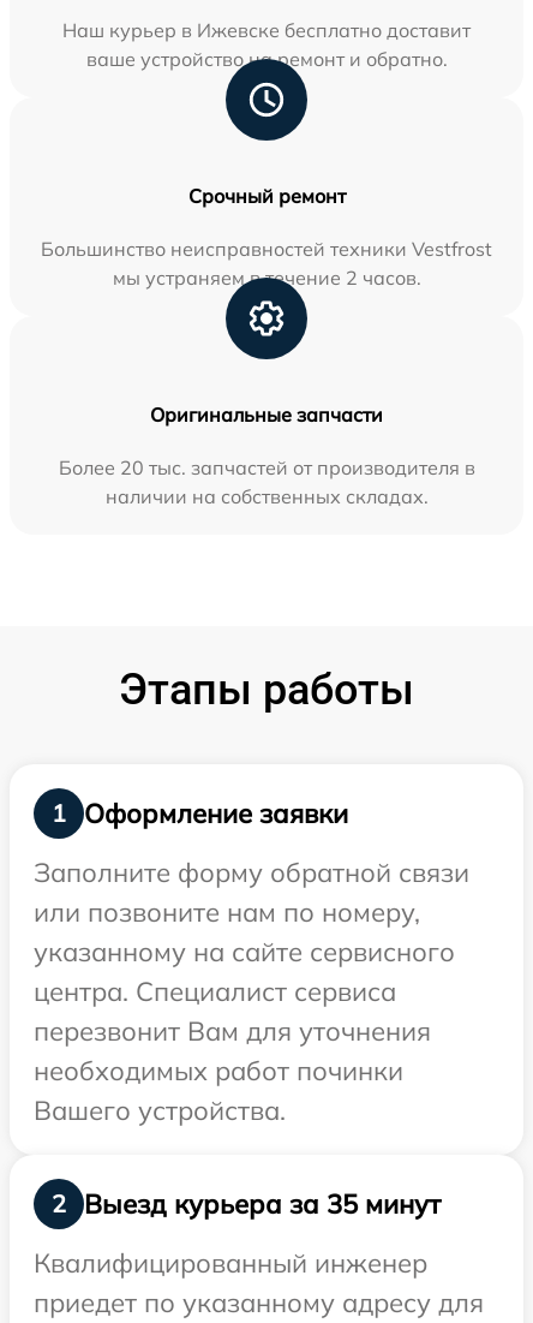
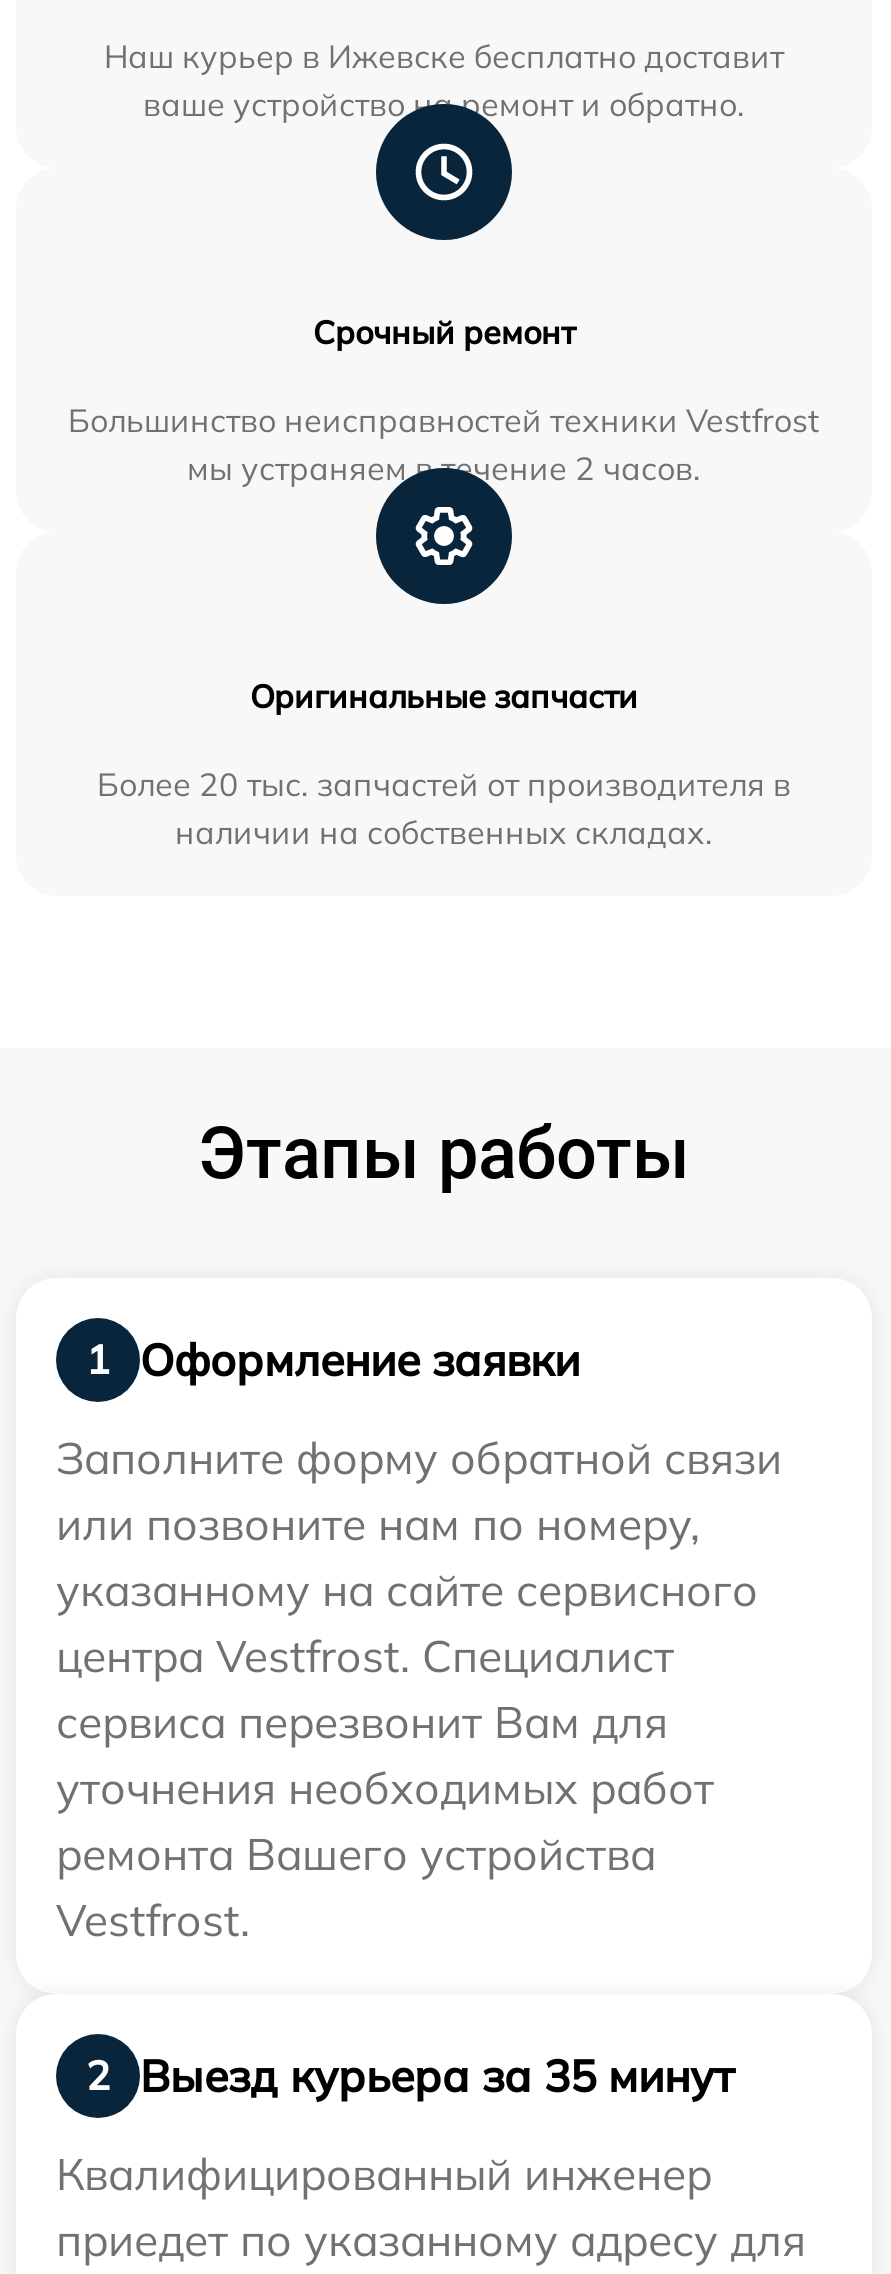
- центра. Специалист сервиса
- перезвонит Вам для уточнения
- необходимых работ починки
- Вашего устройства.
+ центра Vestfrost. Специалист
+ сервиса перезвонит Вам для
+ уточнения необходимых работ
+ ремонта Вашего устройства
+ Vestfrost.
